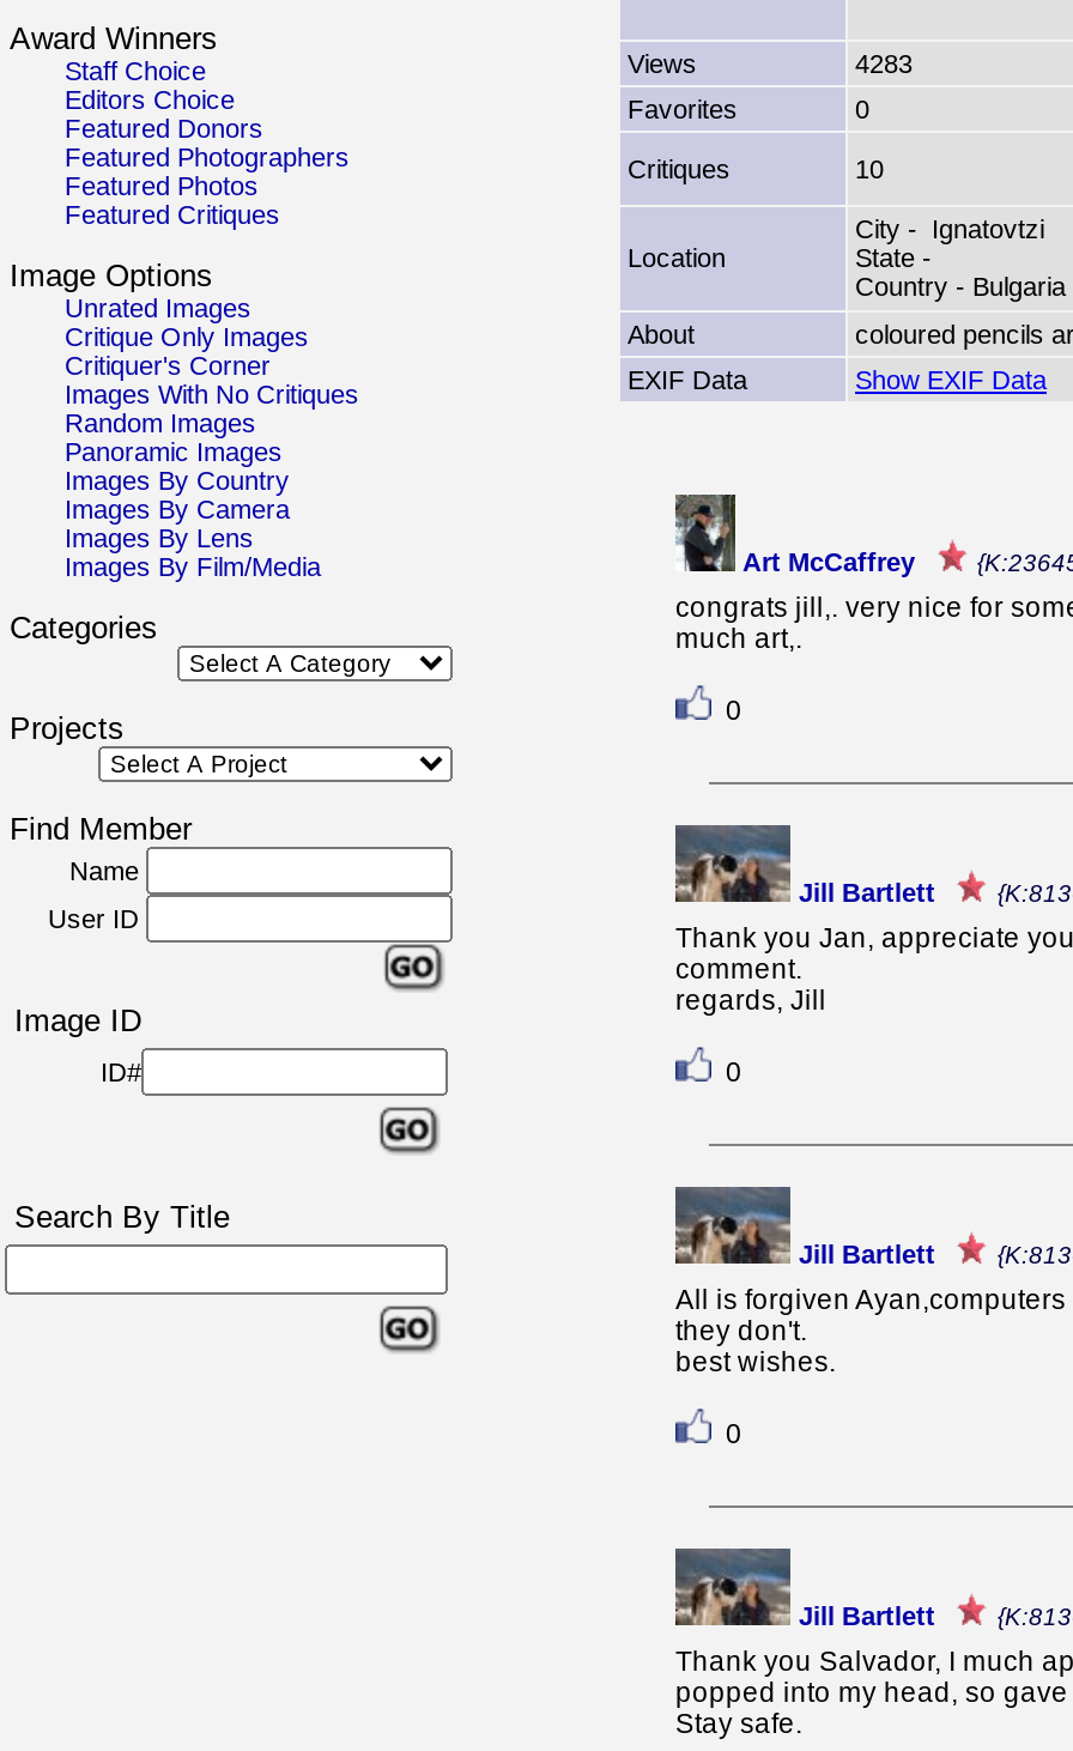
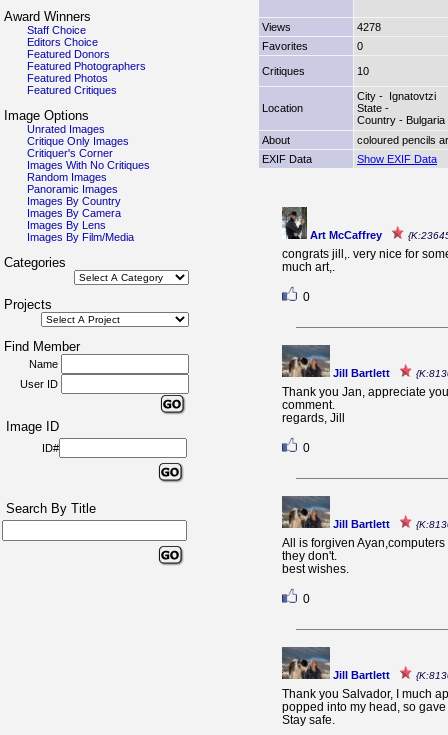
- 4283
+ 4278
